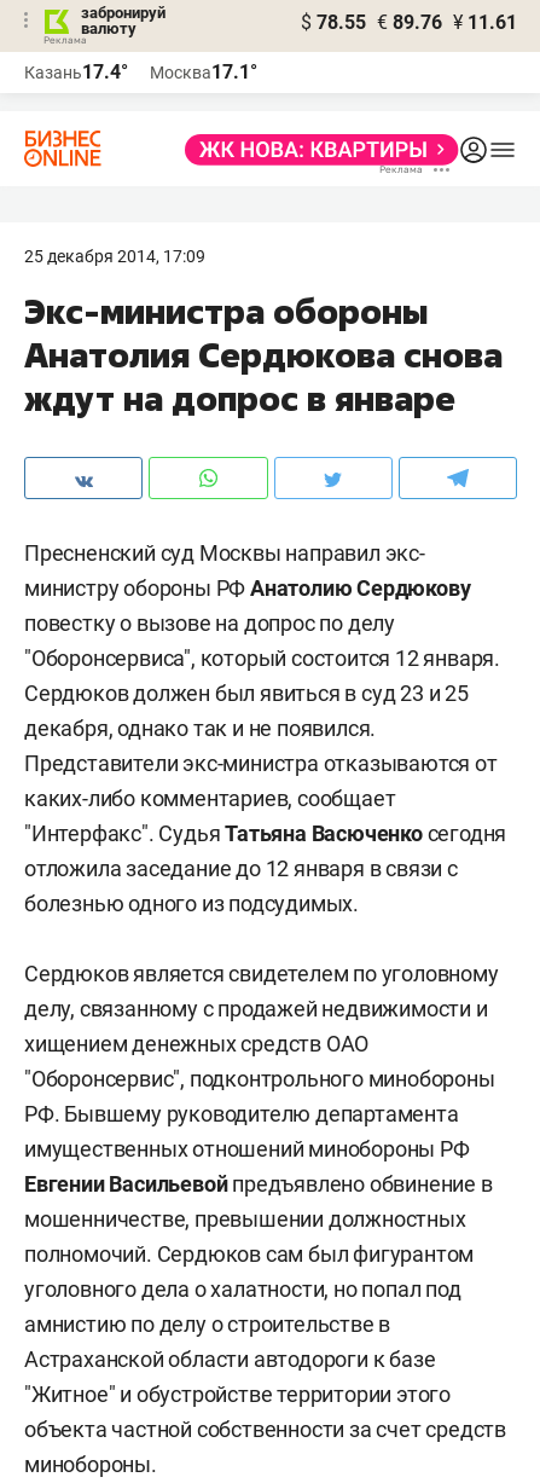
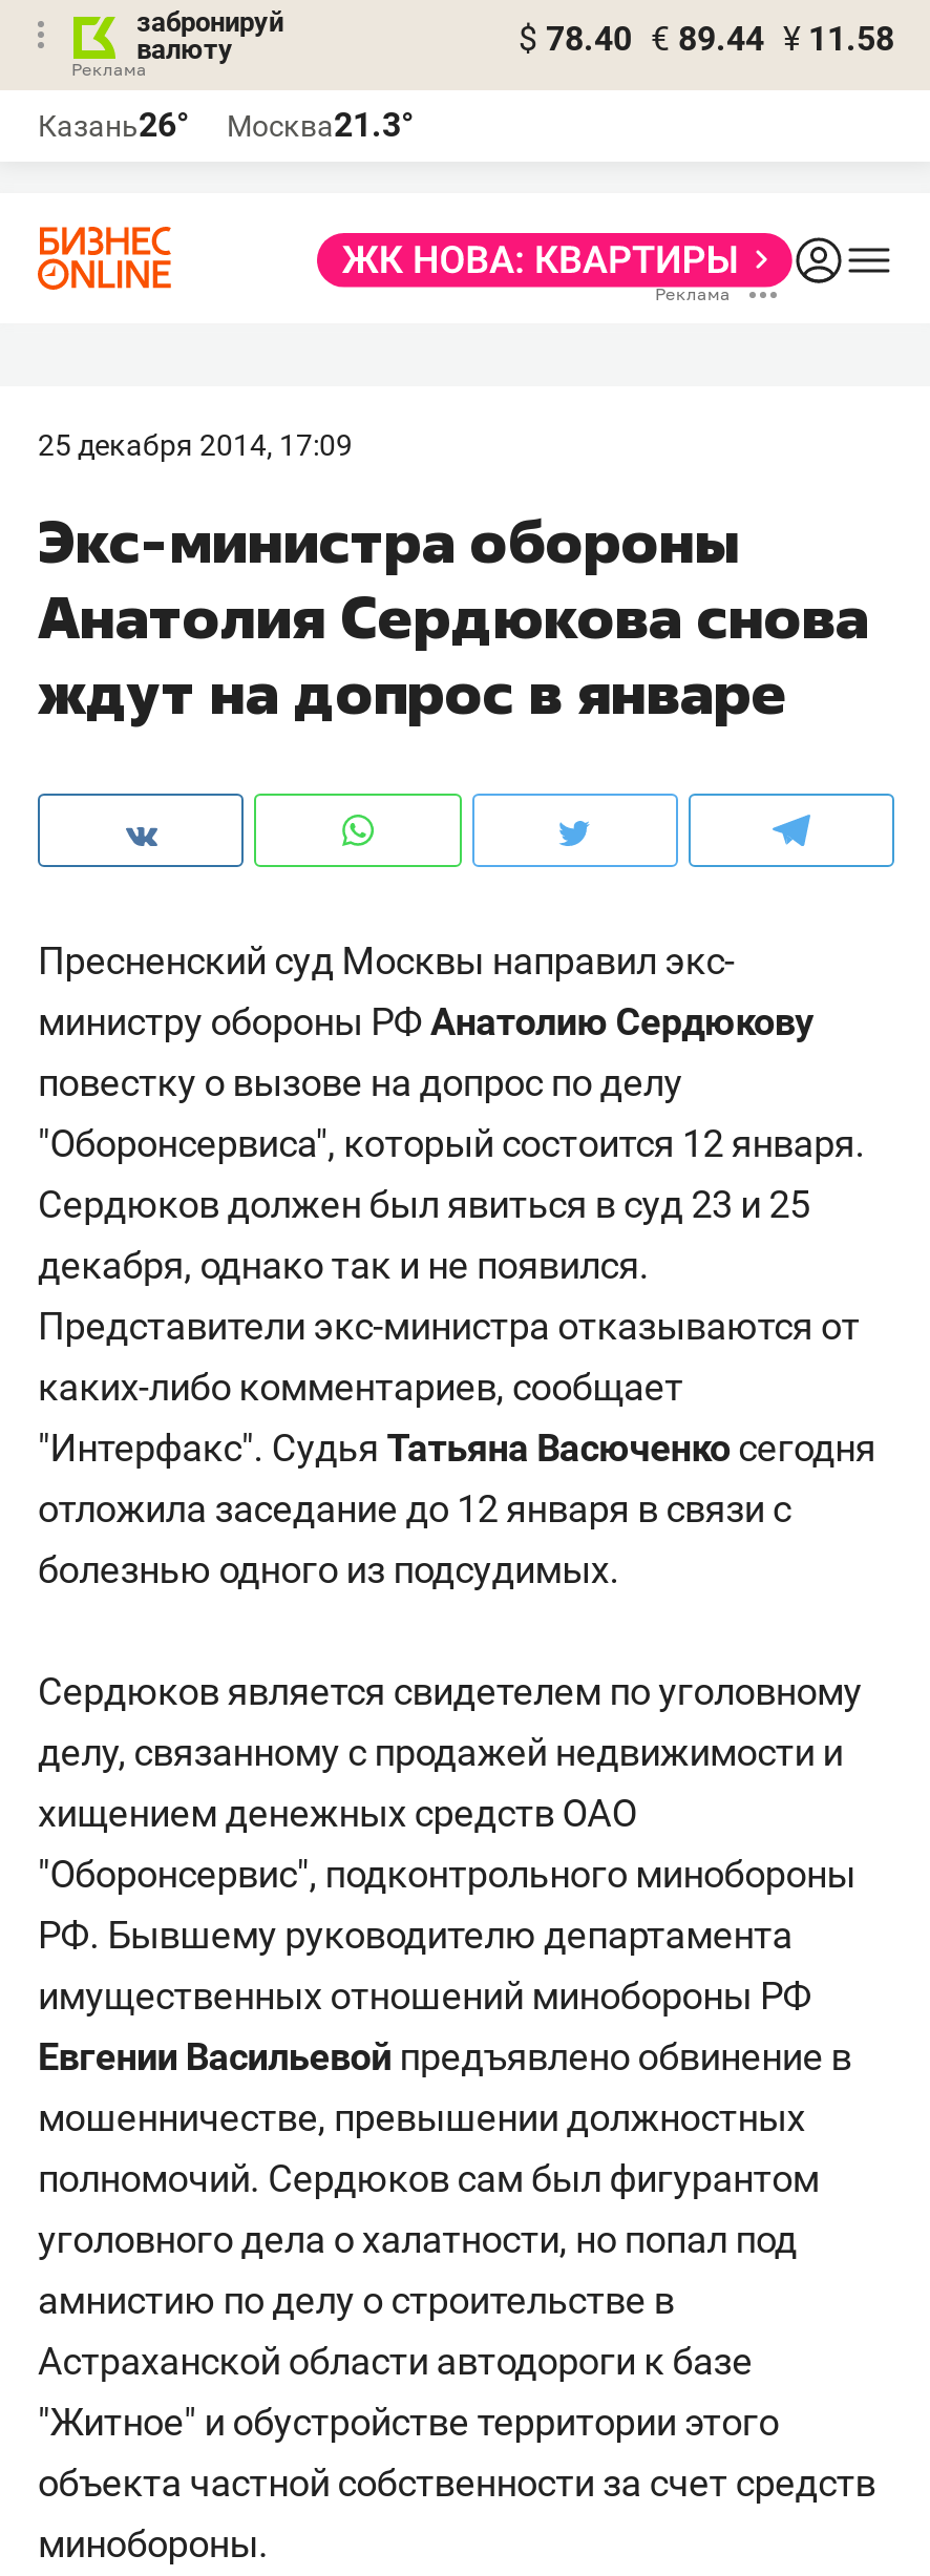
- $ 78.55 € 89.76 ¥ 11.61
+ $ 78.40 € 89.44 ¥ 11.58

- Казань17.4°
+ Казань26°

- Москва17.1°
+ Москва21.3°
